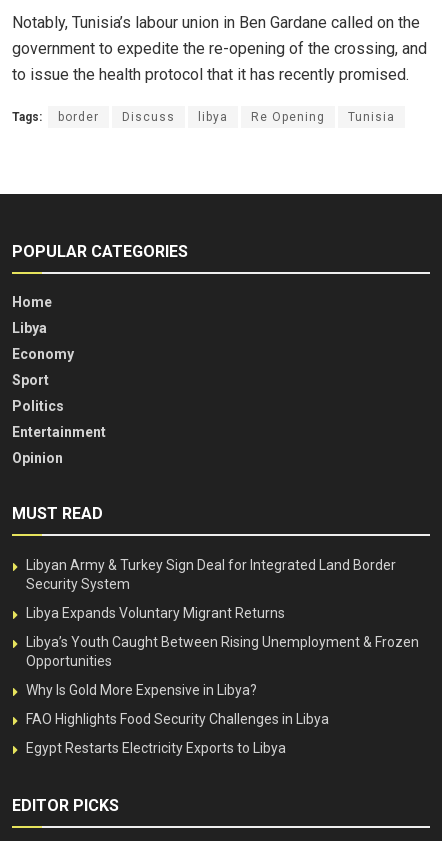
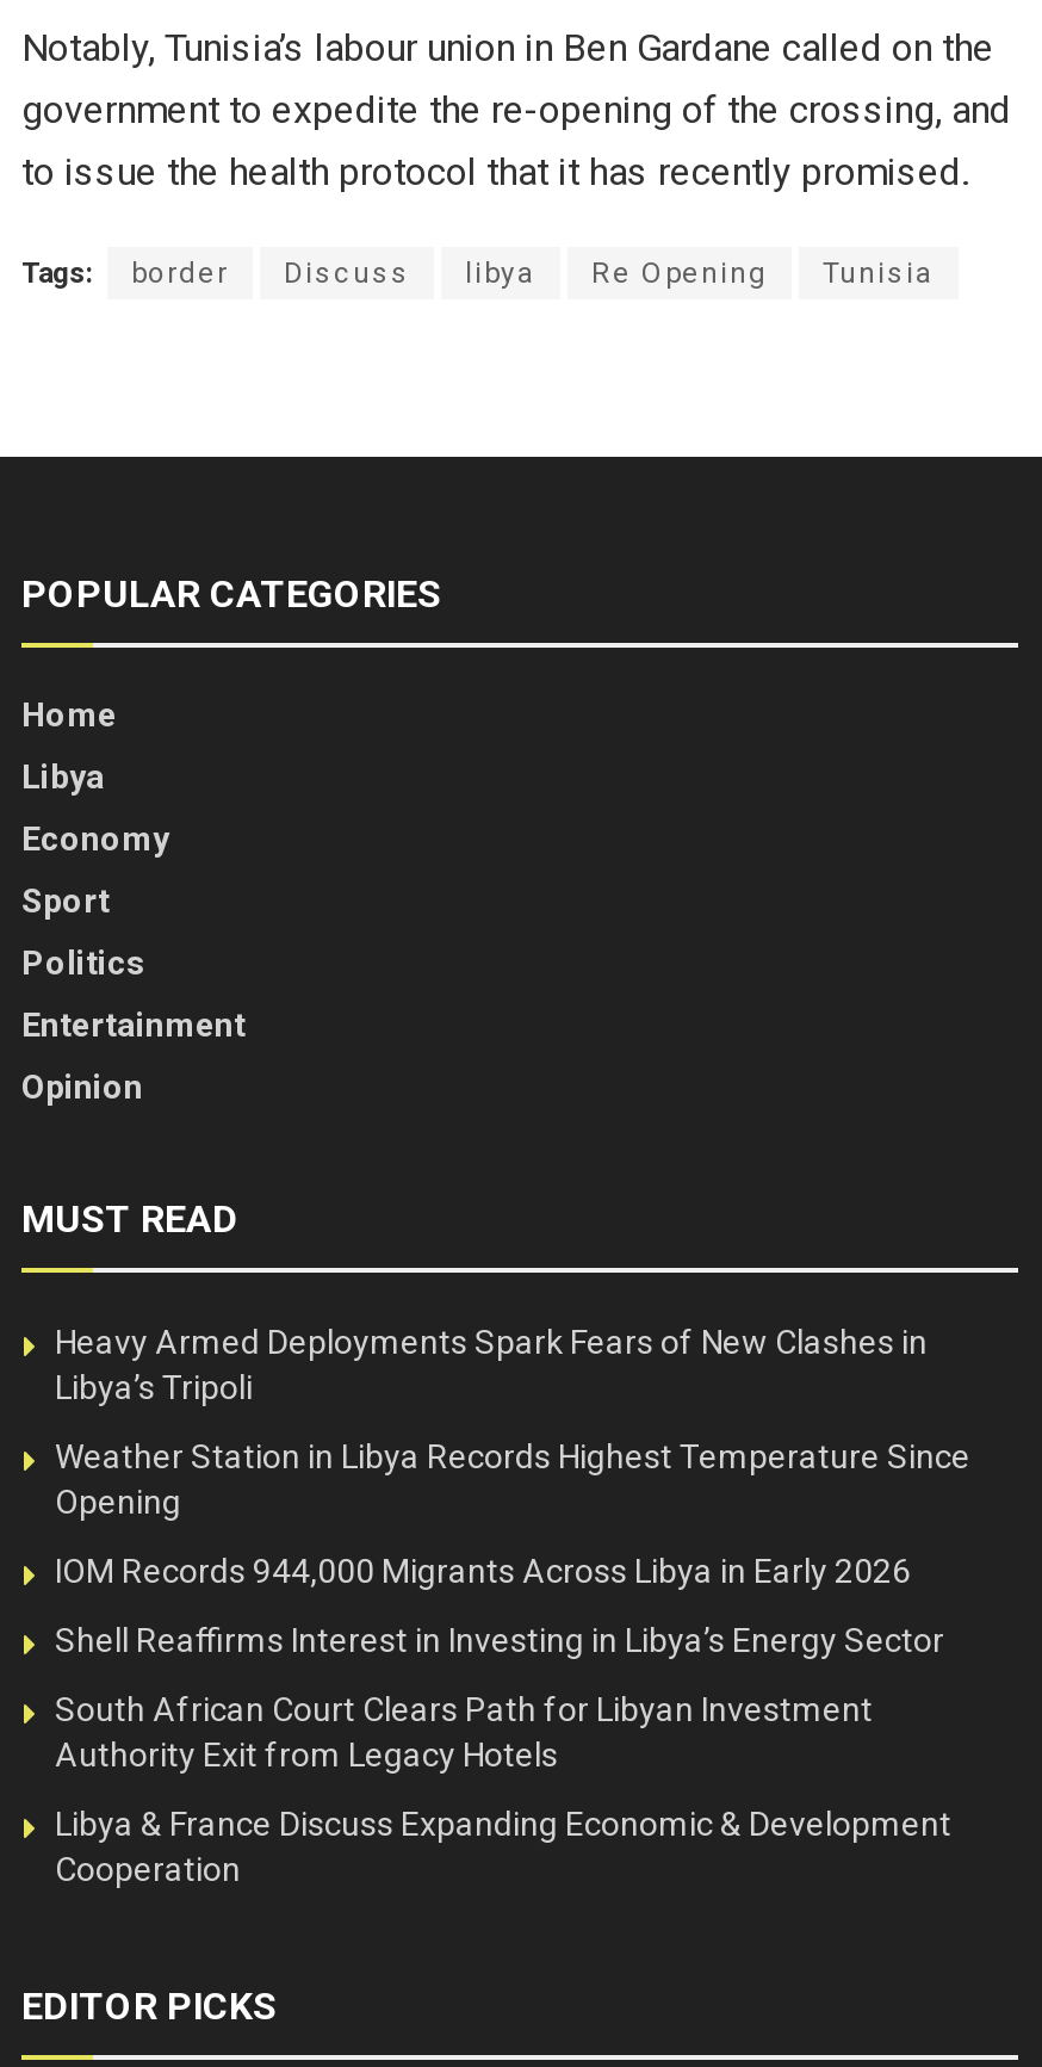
- Libyan Army & Turkey Sign Deal for Integrated Land Border
- Security System
+ Heavy Armed Deployments Spark Fears of New Clashes in
+ Libya’s Tripoli

- Libya Expands Voluntary Migrant Returns
+ Weather Station in Libya Records Highest Temperature Since
+ Opening

- Libya’s Youth Caught Between Rising Unemployment & Frozen
- Opportunities
+ IOM Records 944,000 Migrants Across Libya in Early 2026

- Why Is Gold More Expensive in Libya?
+ Shell Reaffirms Interest in Investing in Libya’s Energy Sector

- FAO Highlights Food Security Challenges in Libya
+ South African Court Clears Path for Libyan Investment
+ Authority Exit from Legacy Hotels

- Egypt Restarts Electricity Exports to Libya
+ Libya & France Discuss Expanding Economic & Development
+ Cooperation
